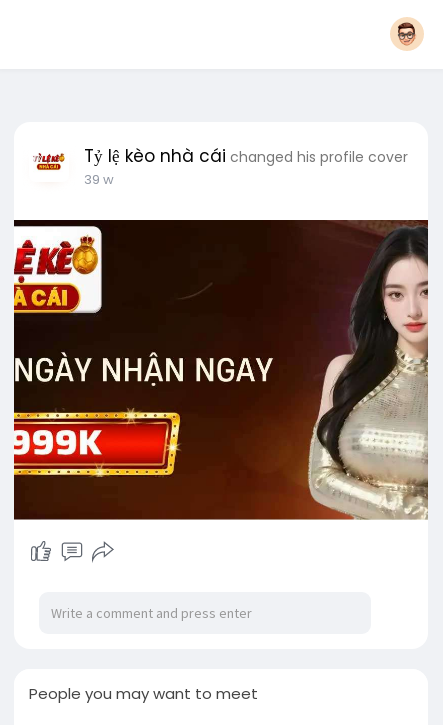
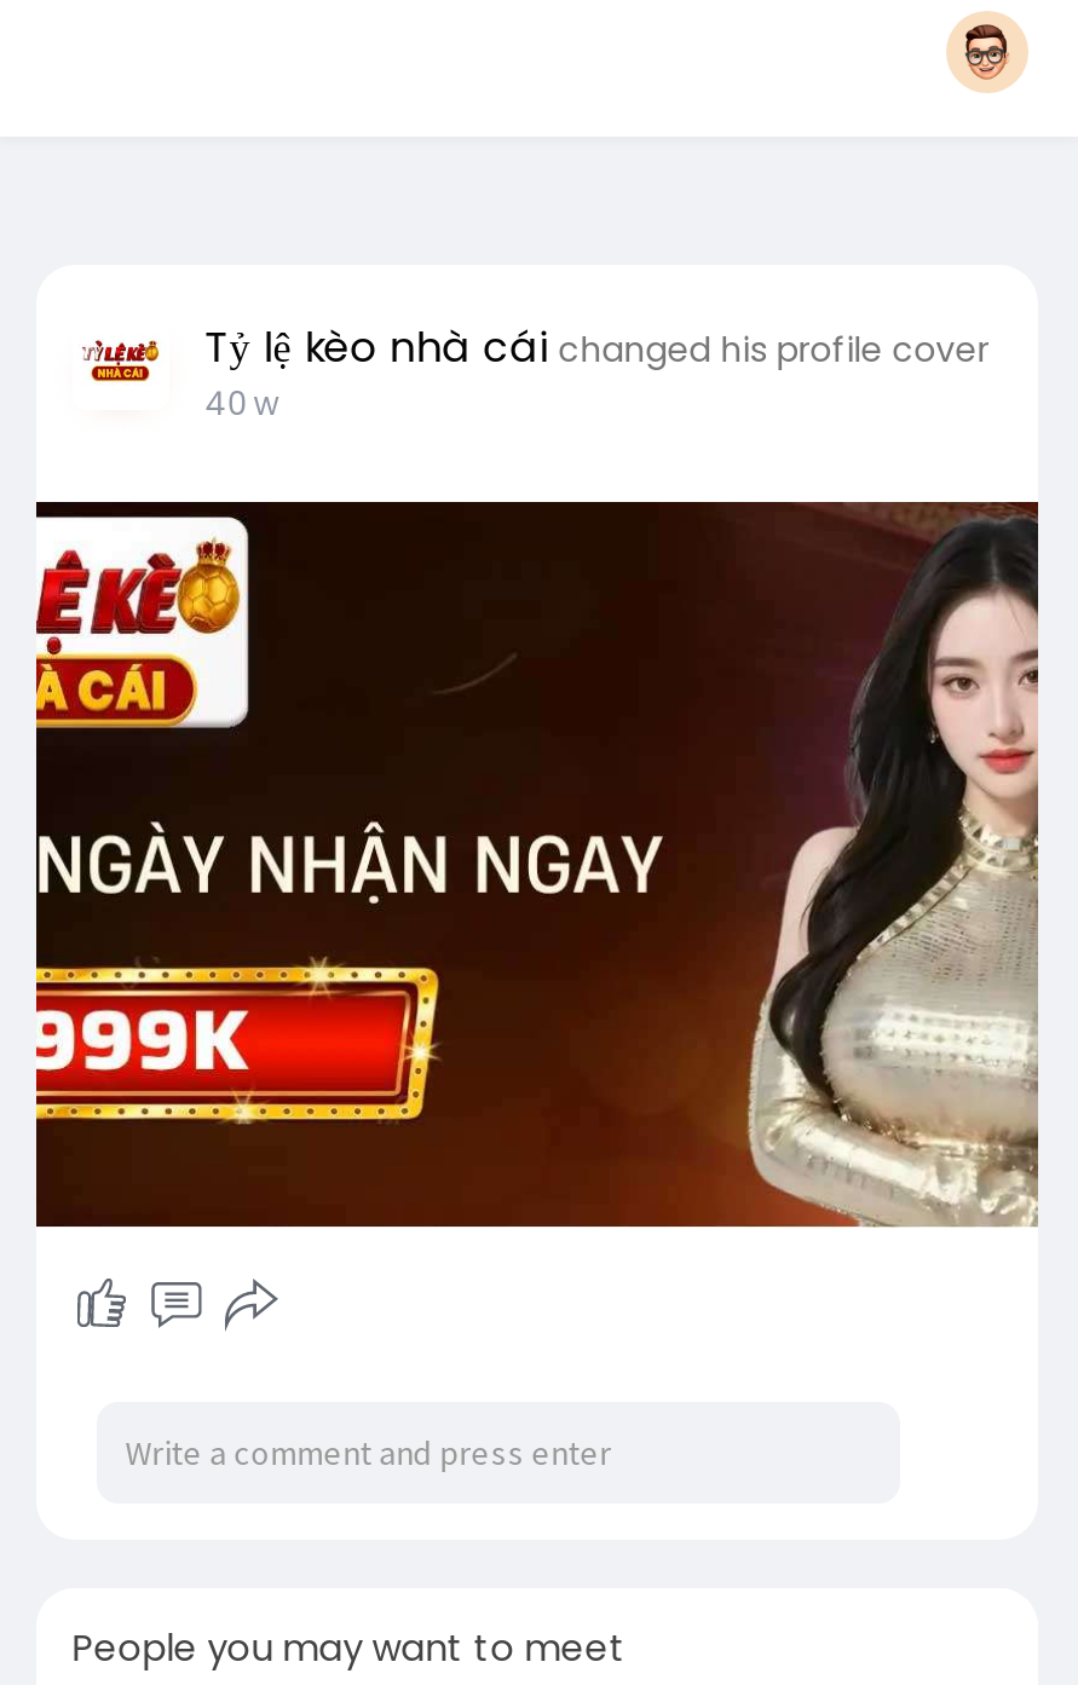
- 39 w
+ 40 w
